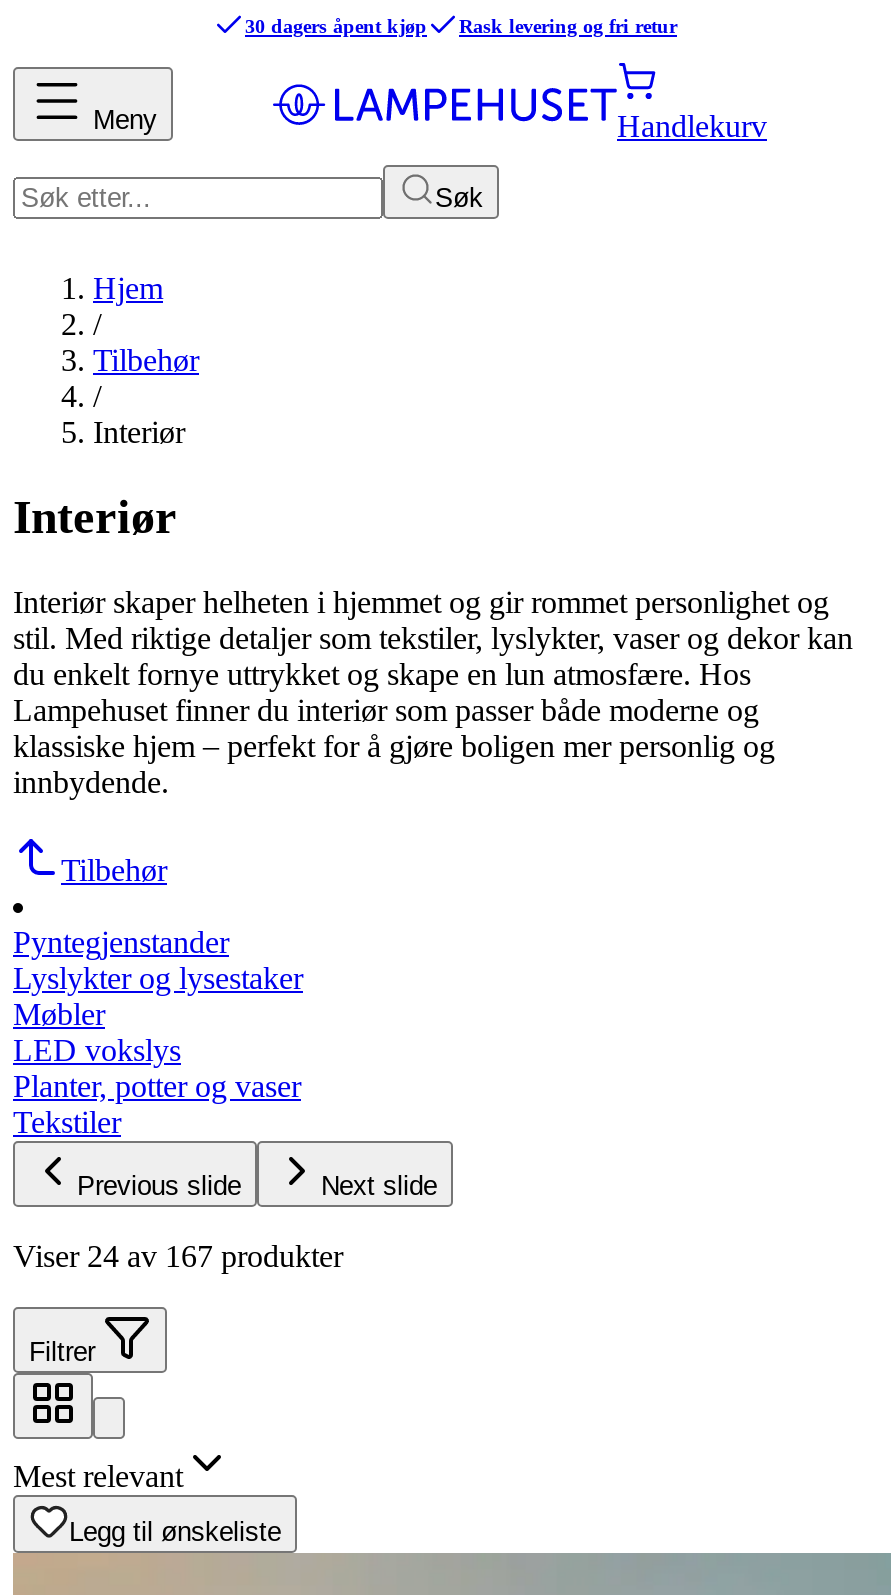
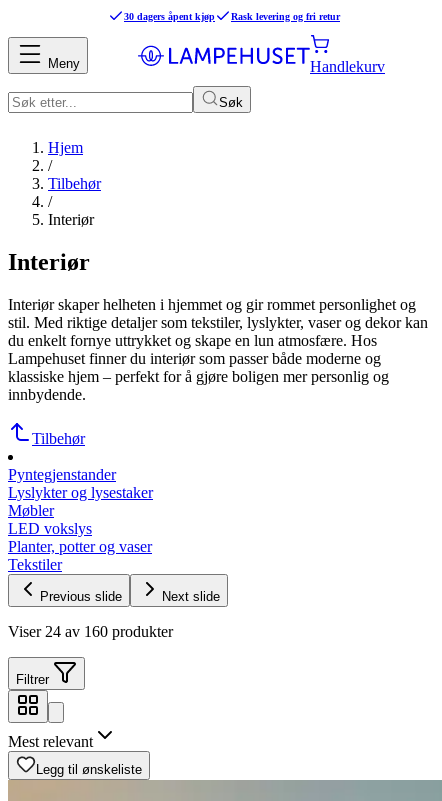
- Viser 24 av 167 produkter
+ Viser 24 av 160 produkter
